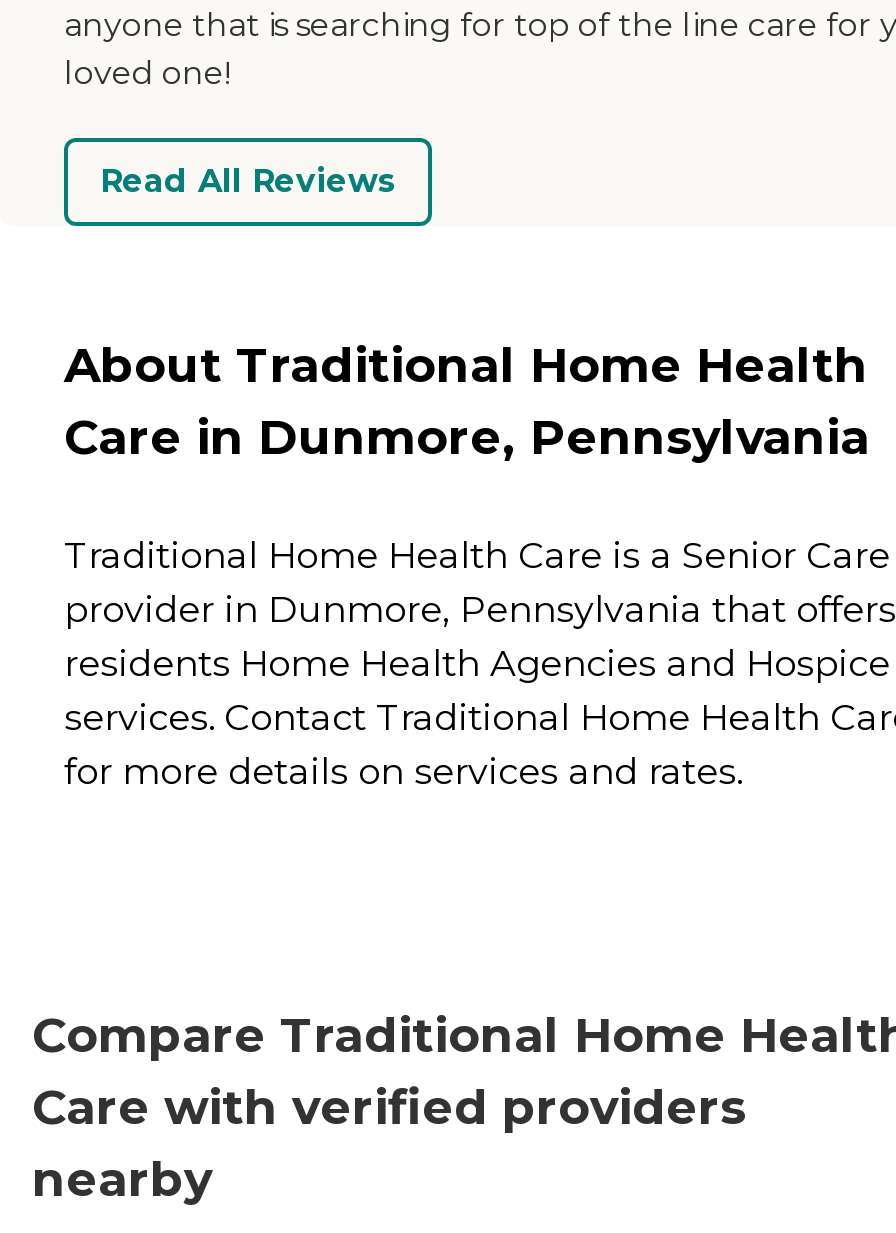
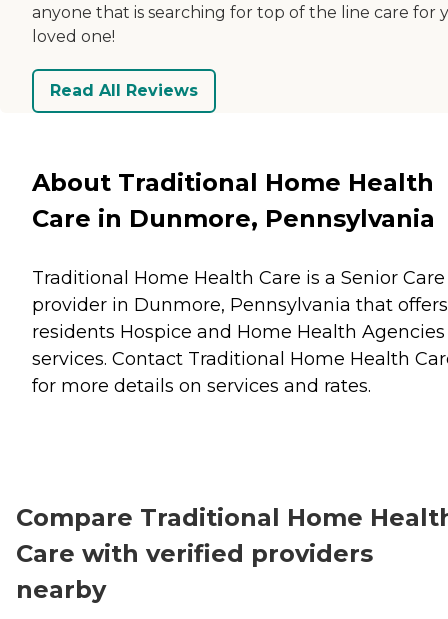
- residents Home Health Agencies and Hospice
+ residents Hospice and Home Health Agencies
